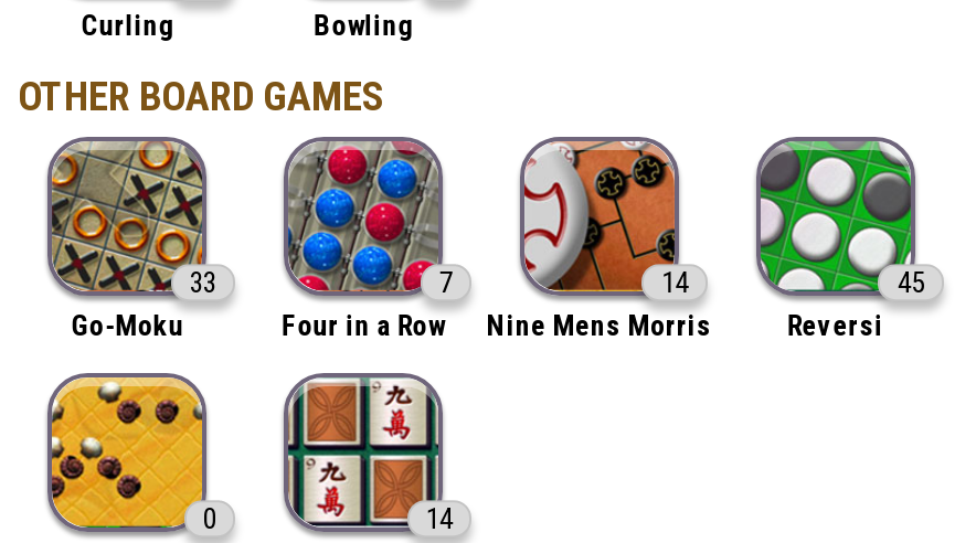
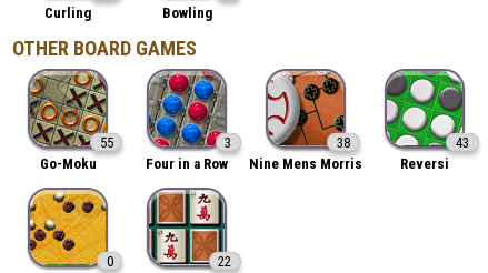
- 33
+ 55

- 7
+ 3

- 14
+ 38

- 45
+ 43

- 14
+ 22
